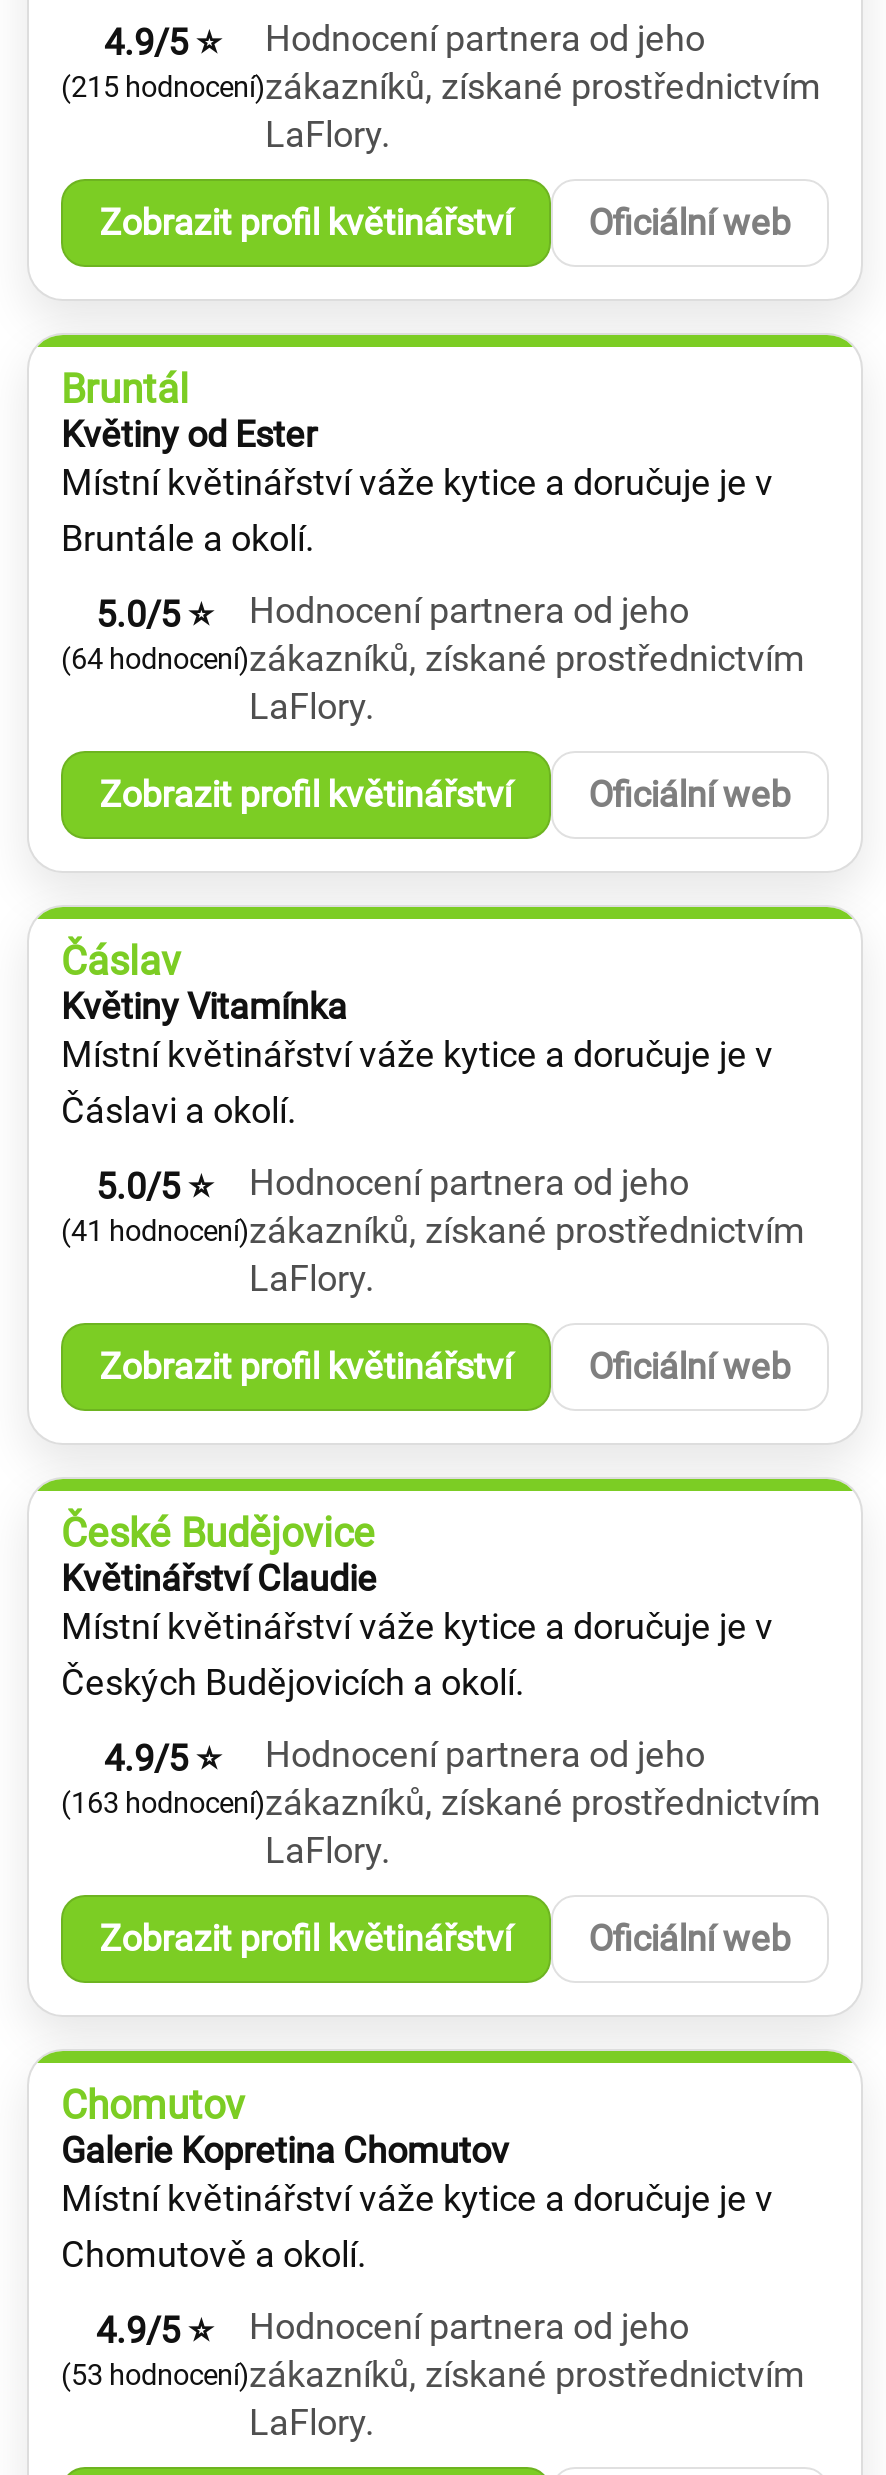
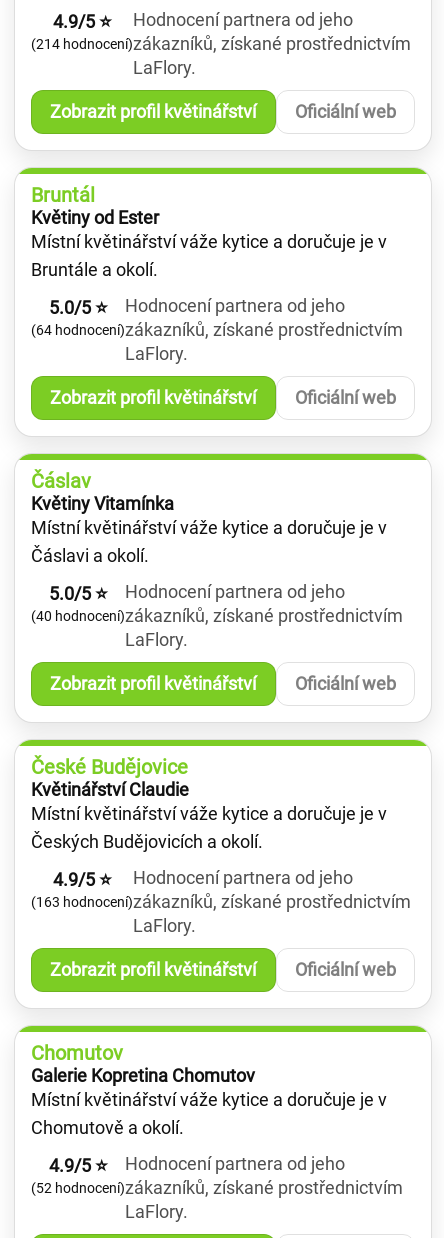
- (215 hodnocení) zákazníků, získané prostřednictvím
+ (214 hodnocení) zákazníků, získané prostřednictvím

- (41 hodnocení) zákazníků, získané prostřednictvím
+ (40 hodnocení) zákazníků, získané prostřednictvím

- (53 hodnocení) zákazníků, získané prostřednictvím
+ (52 hodnocení) zákazníků, získané prostřednictvím
